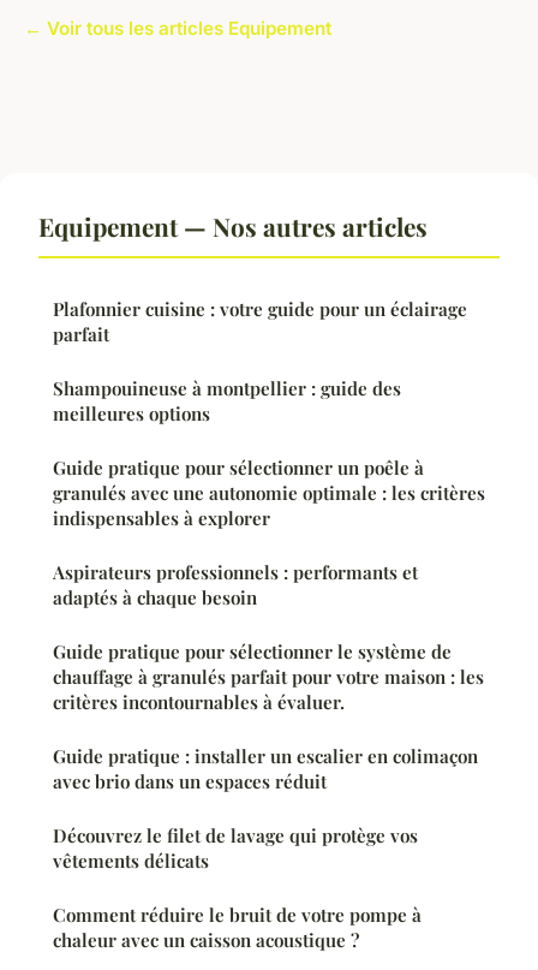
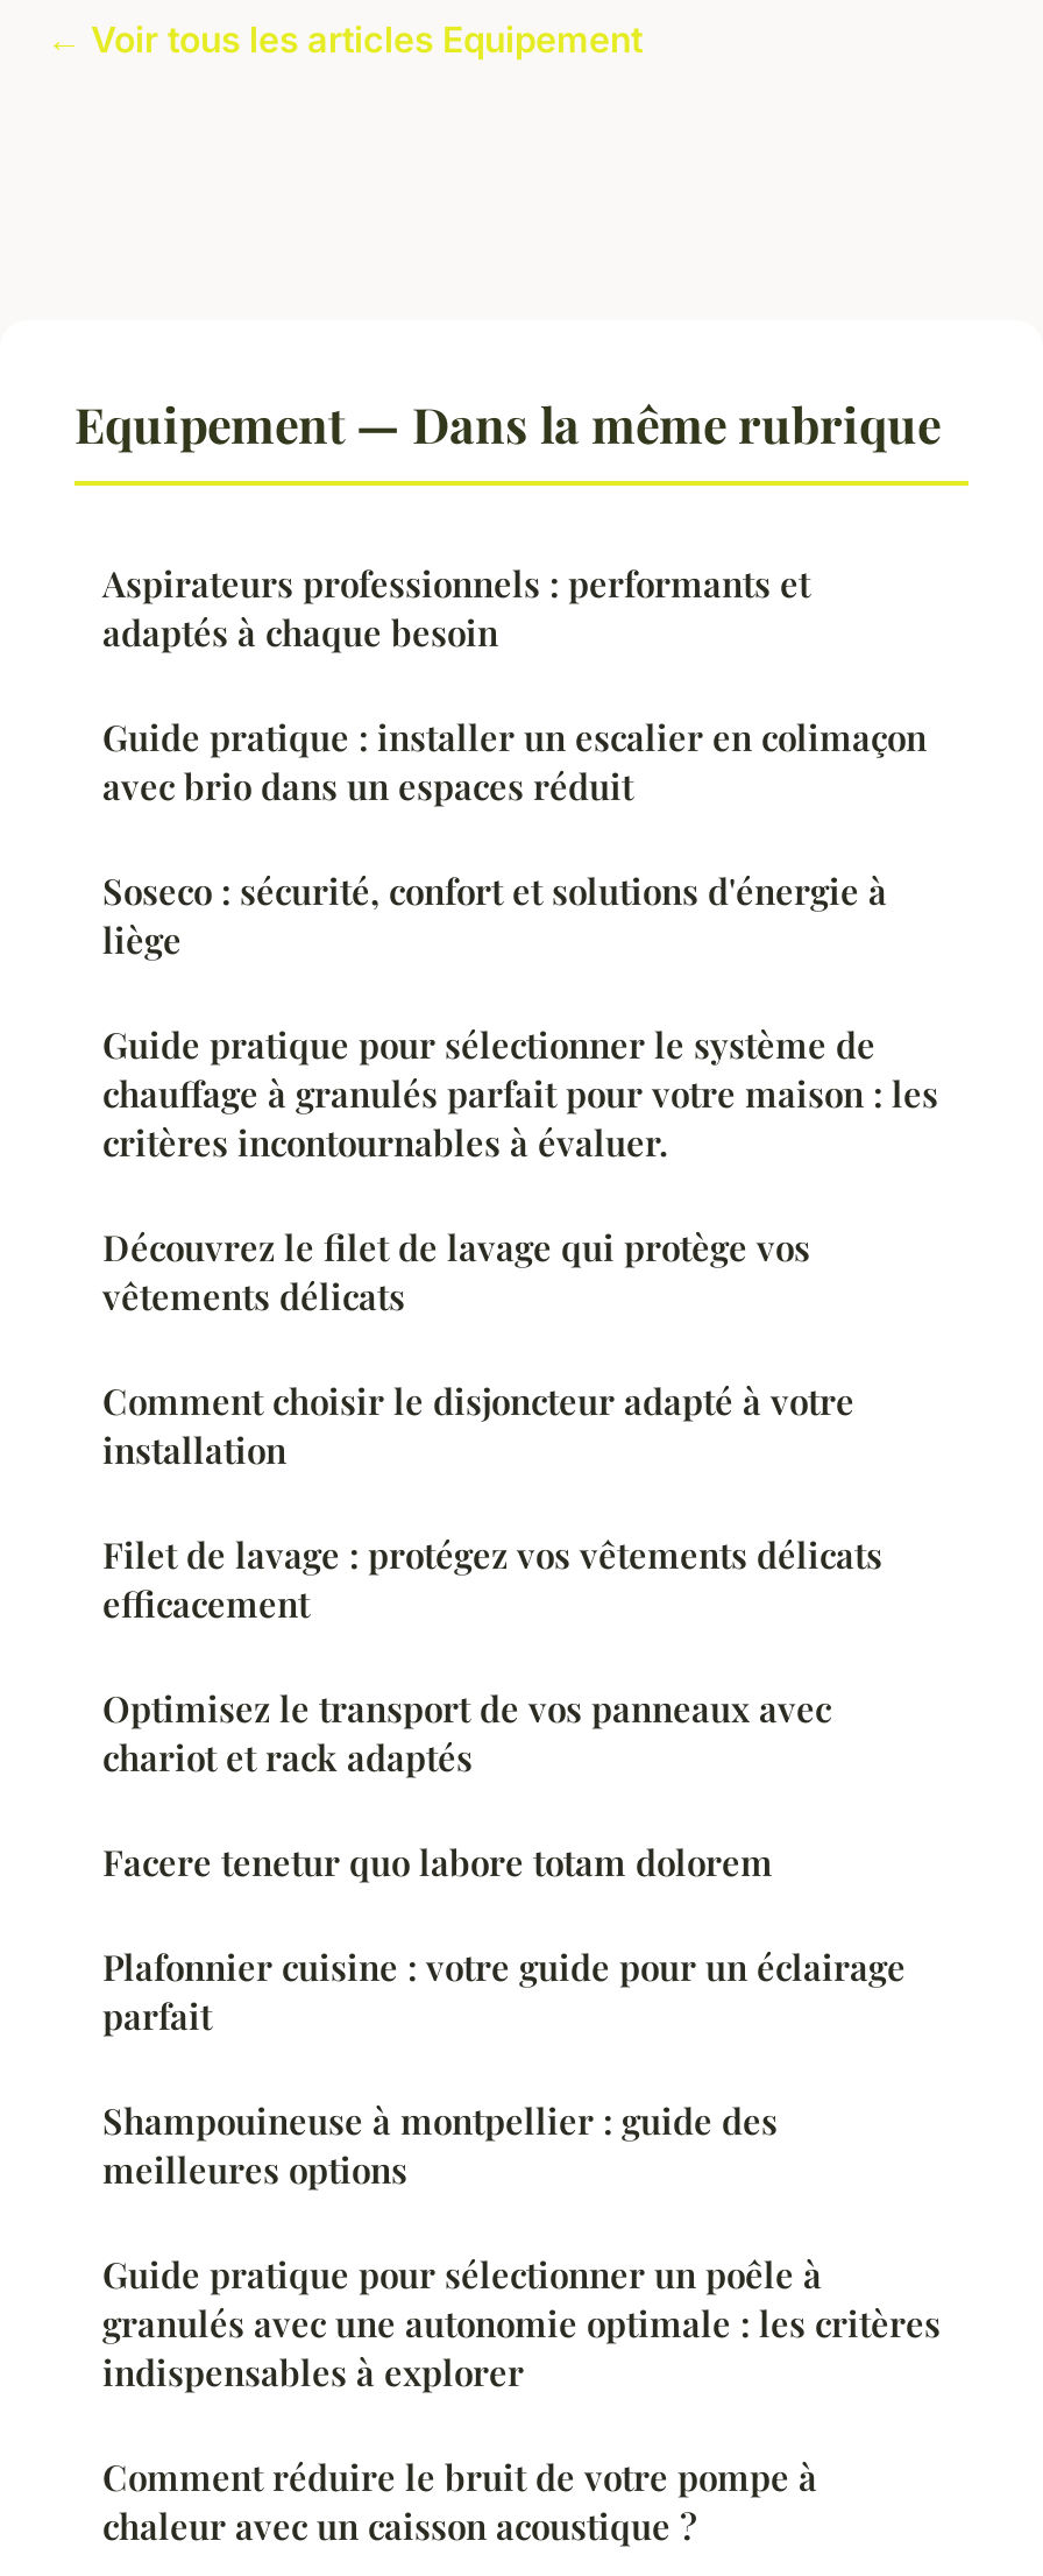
- Equipement — Nos autres articles
+ Equipement — Dans la même rubrique
+ Soseco : sécurité, confort et solutions d'énergie à
+ liège
+ Comment choisir le disjoncteur adapté à votre
+ installation
+ Filet de lavage : protégez vos vêtements délicats
+ efficacement
+ Optimisez le transport de vos panneaux avec
+ chariot et rack adaptés
+ Facere tenetur quo labore totam dolorem

moved down: Plafonnier cuisine : votre guide pour un éclairage | parfait | Shampouineuse à montpellier : guide des | meilleures options | Guide pratique pour sélectionner un poêle à | granulés avec une autonomie optimale : les critères | indispensables à explorer

moved up: Aspirateurs professionnels : performants et | adaptés à chaque besoin | Guide pratique pour sélectionner le système de | ... | Découvrez le filet de lavage qui protège vos | vêtements délicats
